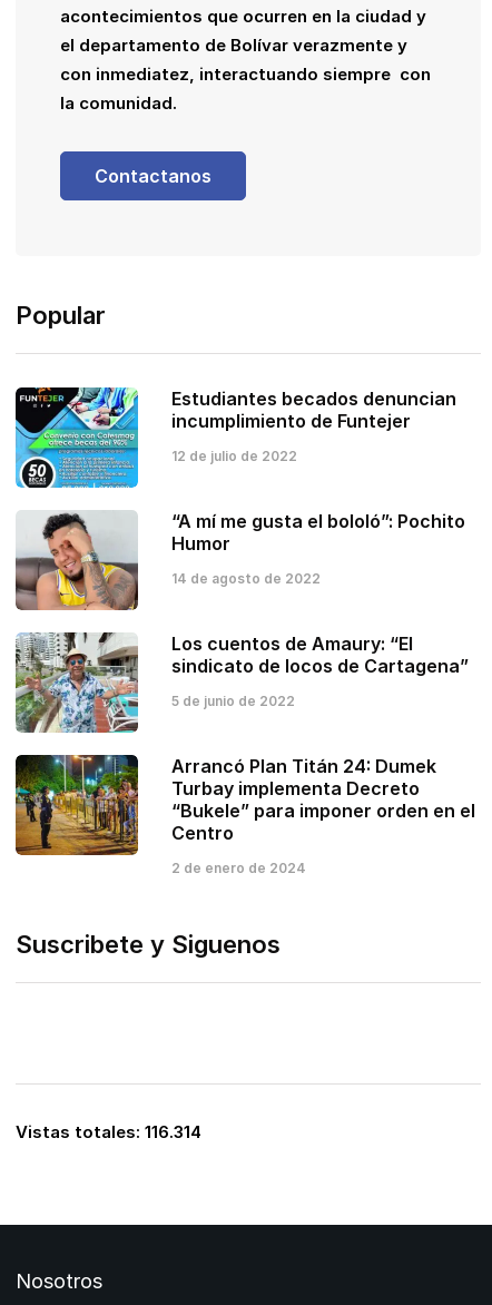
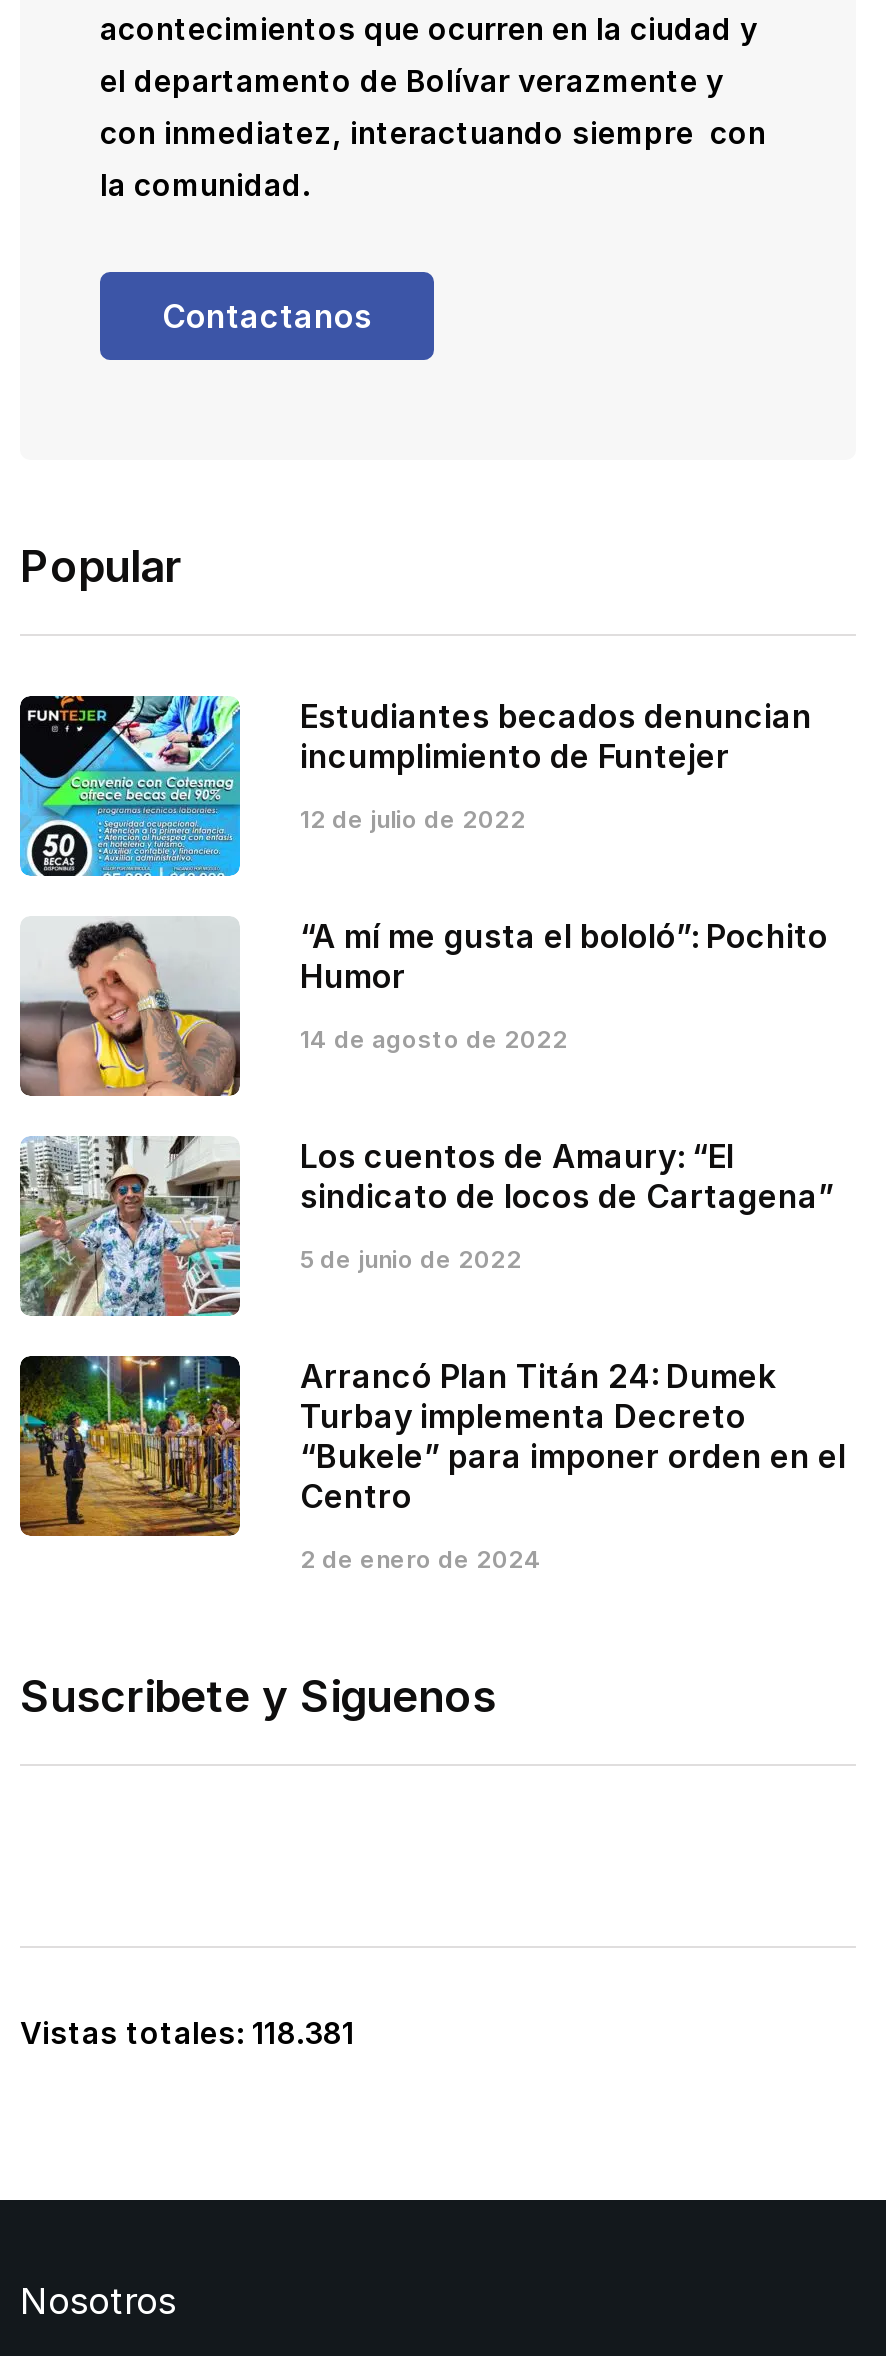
- Vistas totales: 116.314
+ Vistas totales: 118.381
